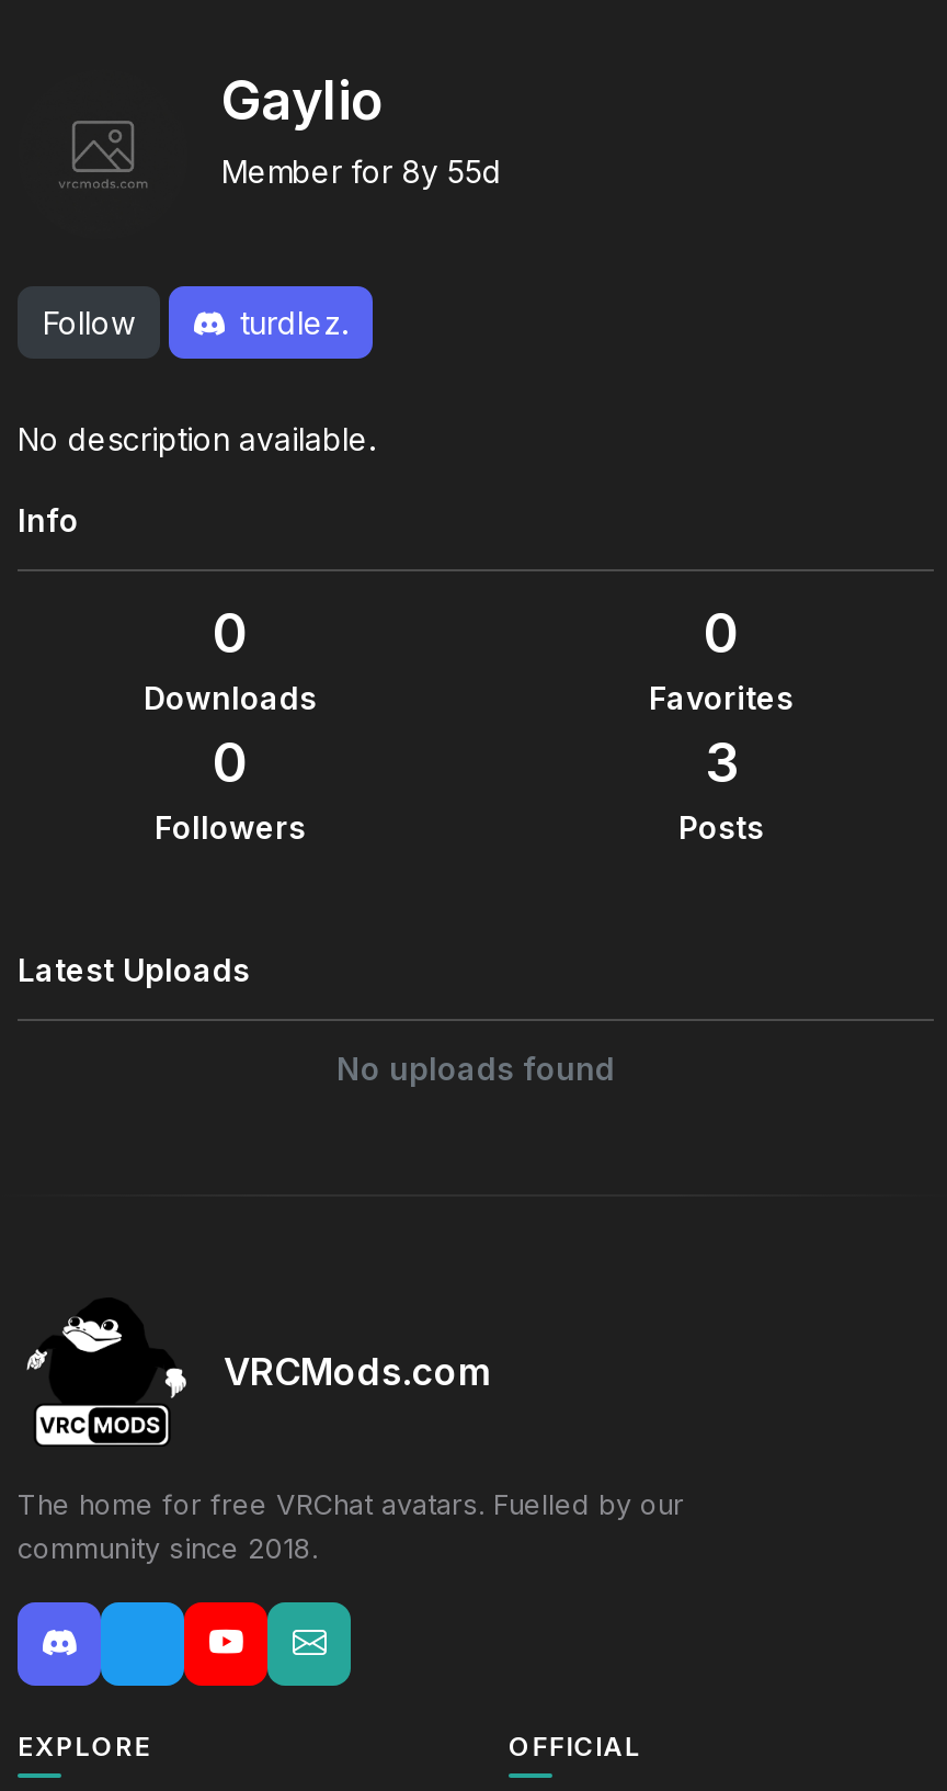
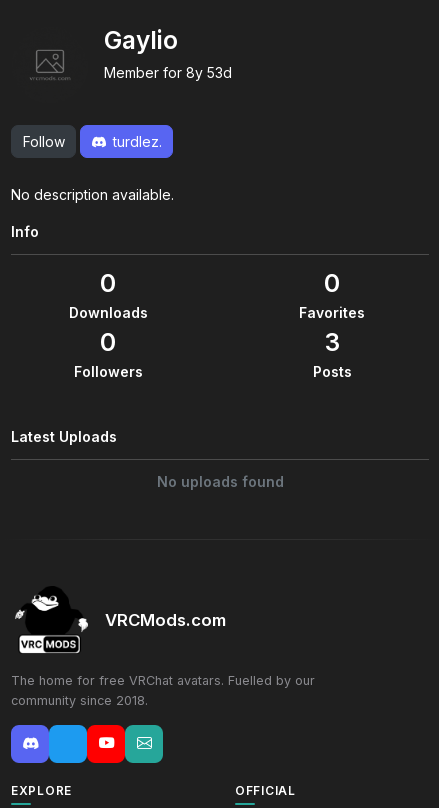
- Member for 8y 55d
+ Member for 8y 53d
